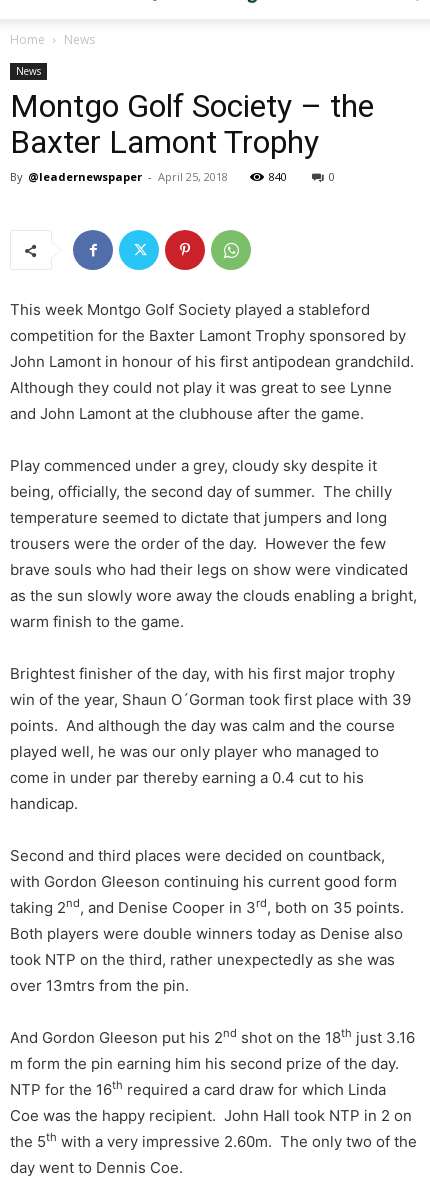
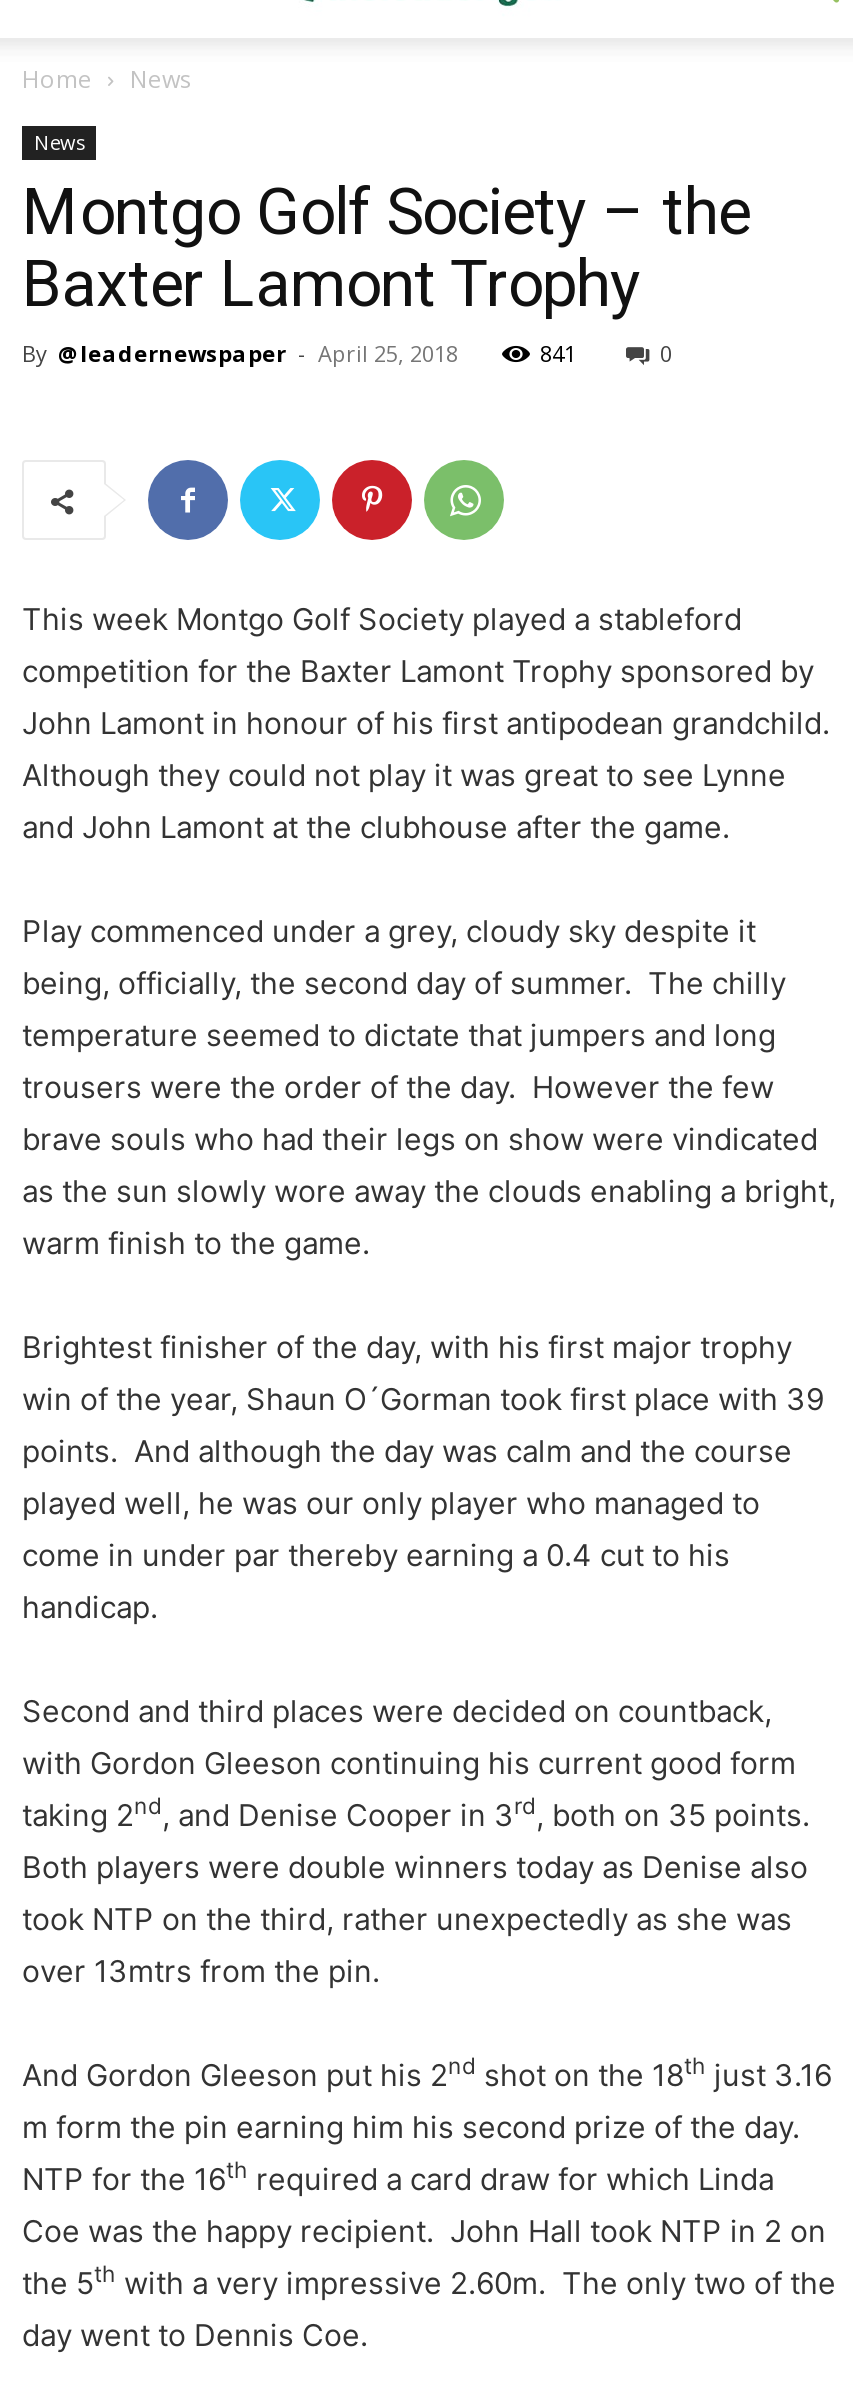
- 840
+ 841
